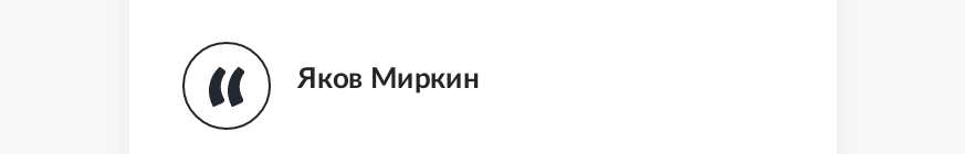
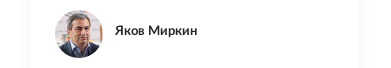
- [image]
+ [image]
